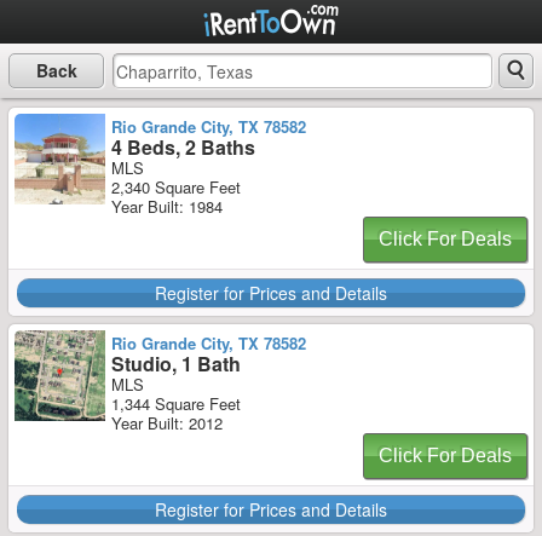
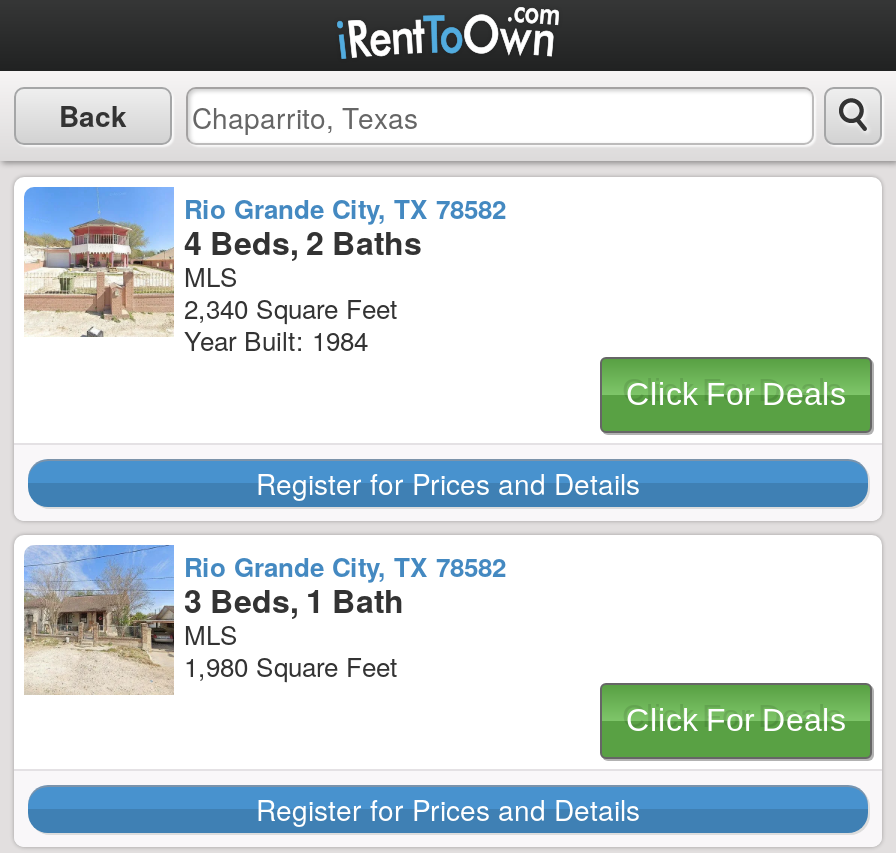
- [image]
- Studio, 1 Bath
+ [image]
+ 3 Beds, 1 Bath

- 1,344 Square Feet
- Year Built: 2012
+ 1,980 Square Feet
